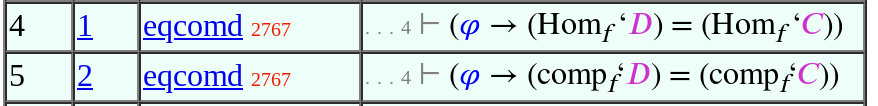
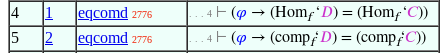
- 4 1 eqcomd 2767
+ 4 1 eqcomd 2776

- 5 2 eqcomd 2767
+ 5 2 eqcomd 2776
